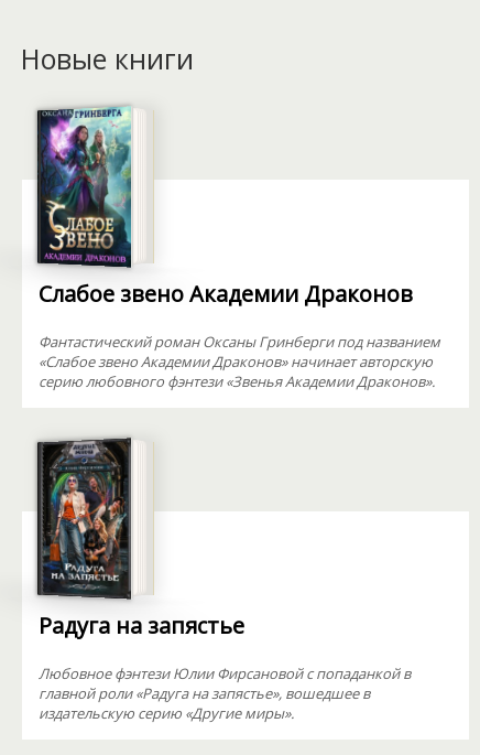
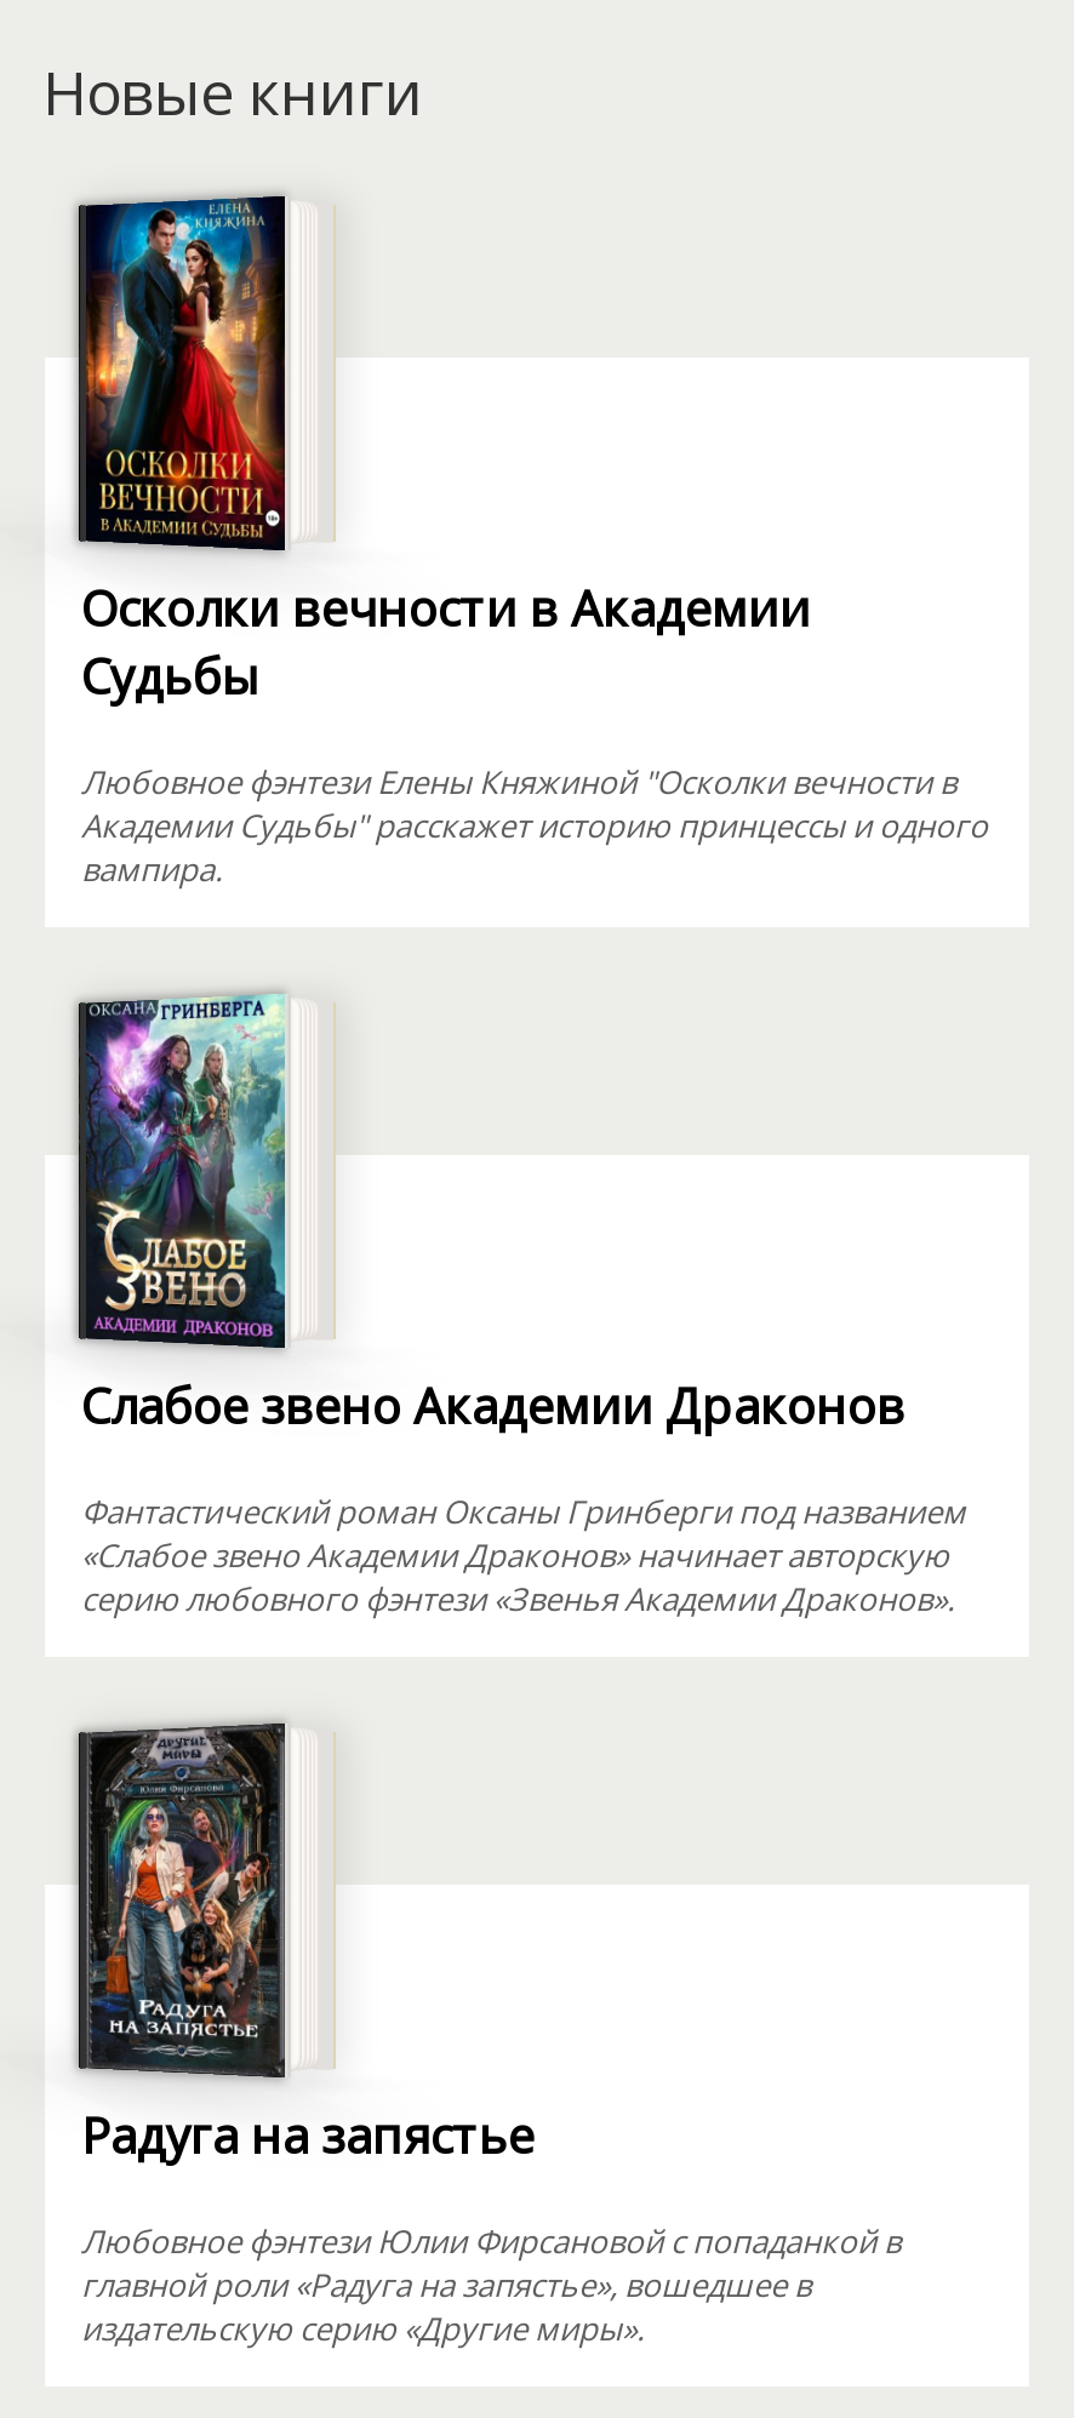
+ [image]
+ Осколки вечности в Академии
+ Судьбы
+ Любовное фэнтези Елены Княжиной "Осколки вечности в
+ Академии Судьбы" расскажет историю принцессы и одного
+ вампира.
